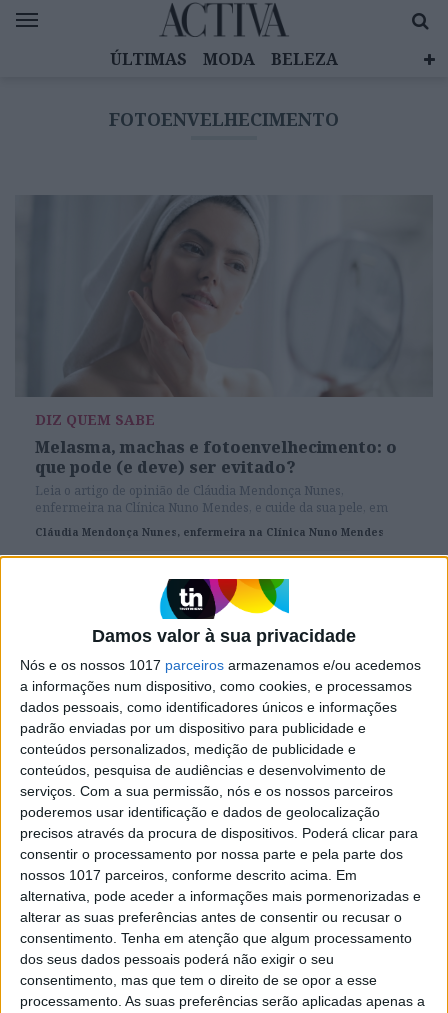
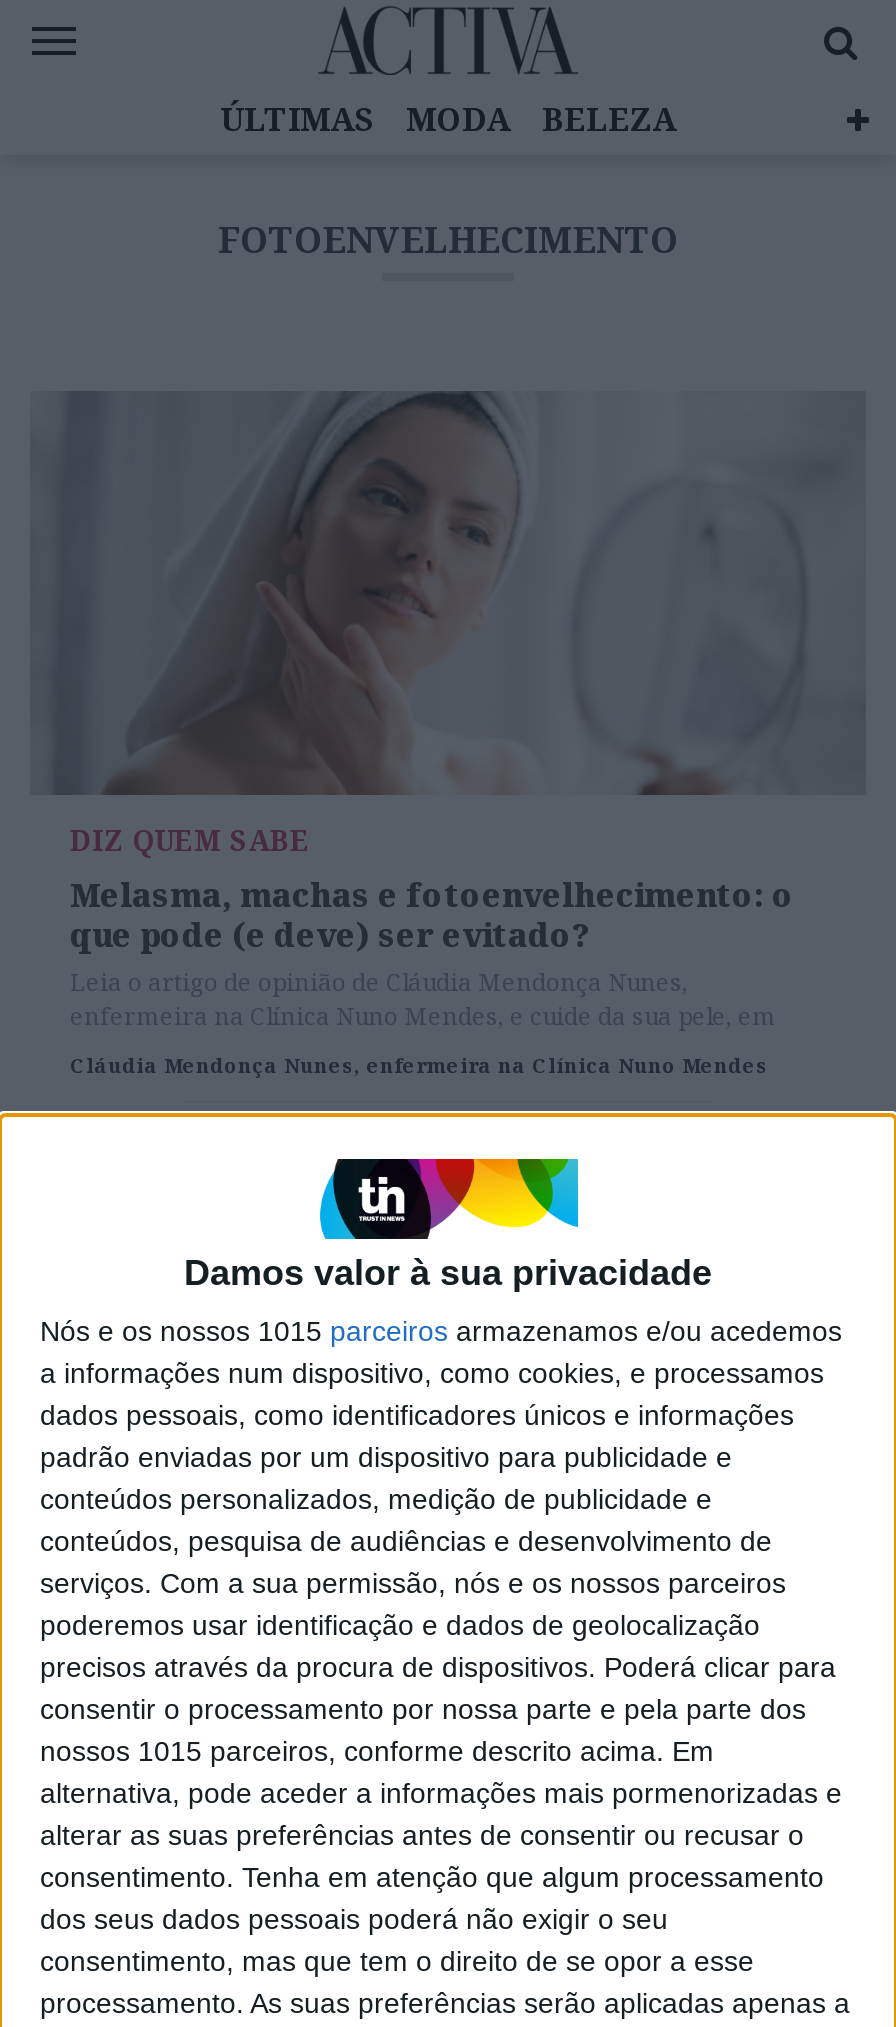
- Nós e os nossos 1017 parceiros armazenamos e/ou acedemos
+ Nós e os nossos 1015 parceiros armazenamos e/ou acedemos

- nossos 1017 parceiros, conforme descrito acima. Em
+ nossos 1015 parceiros, conforme descrito acima. Em
